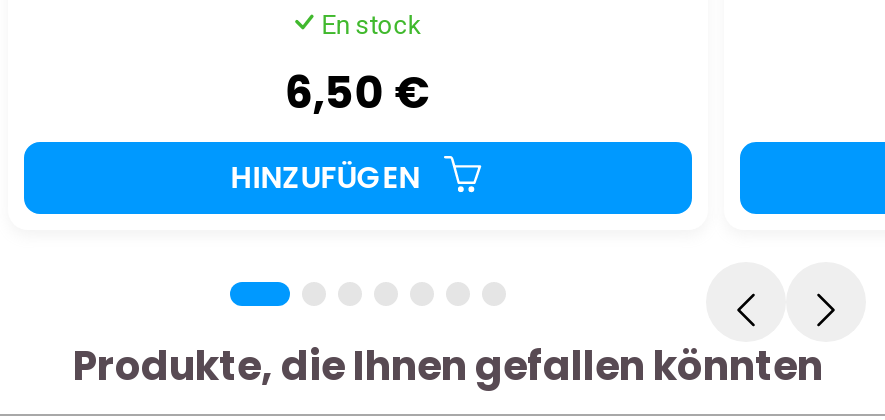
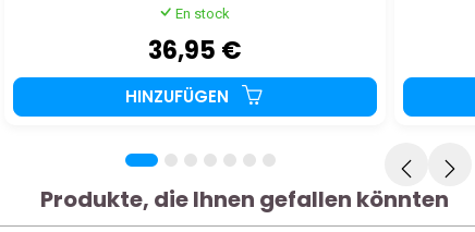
- 6,50 €
+ 36,95 €
